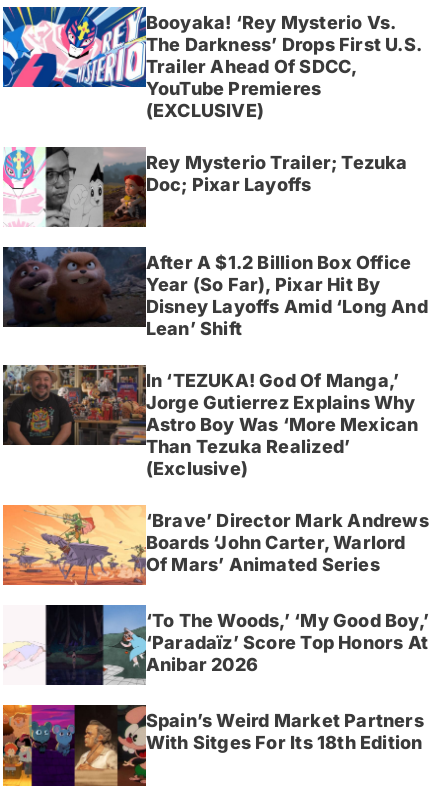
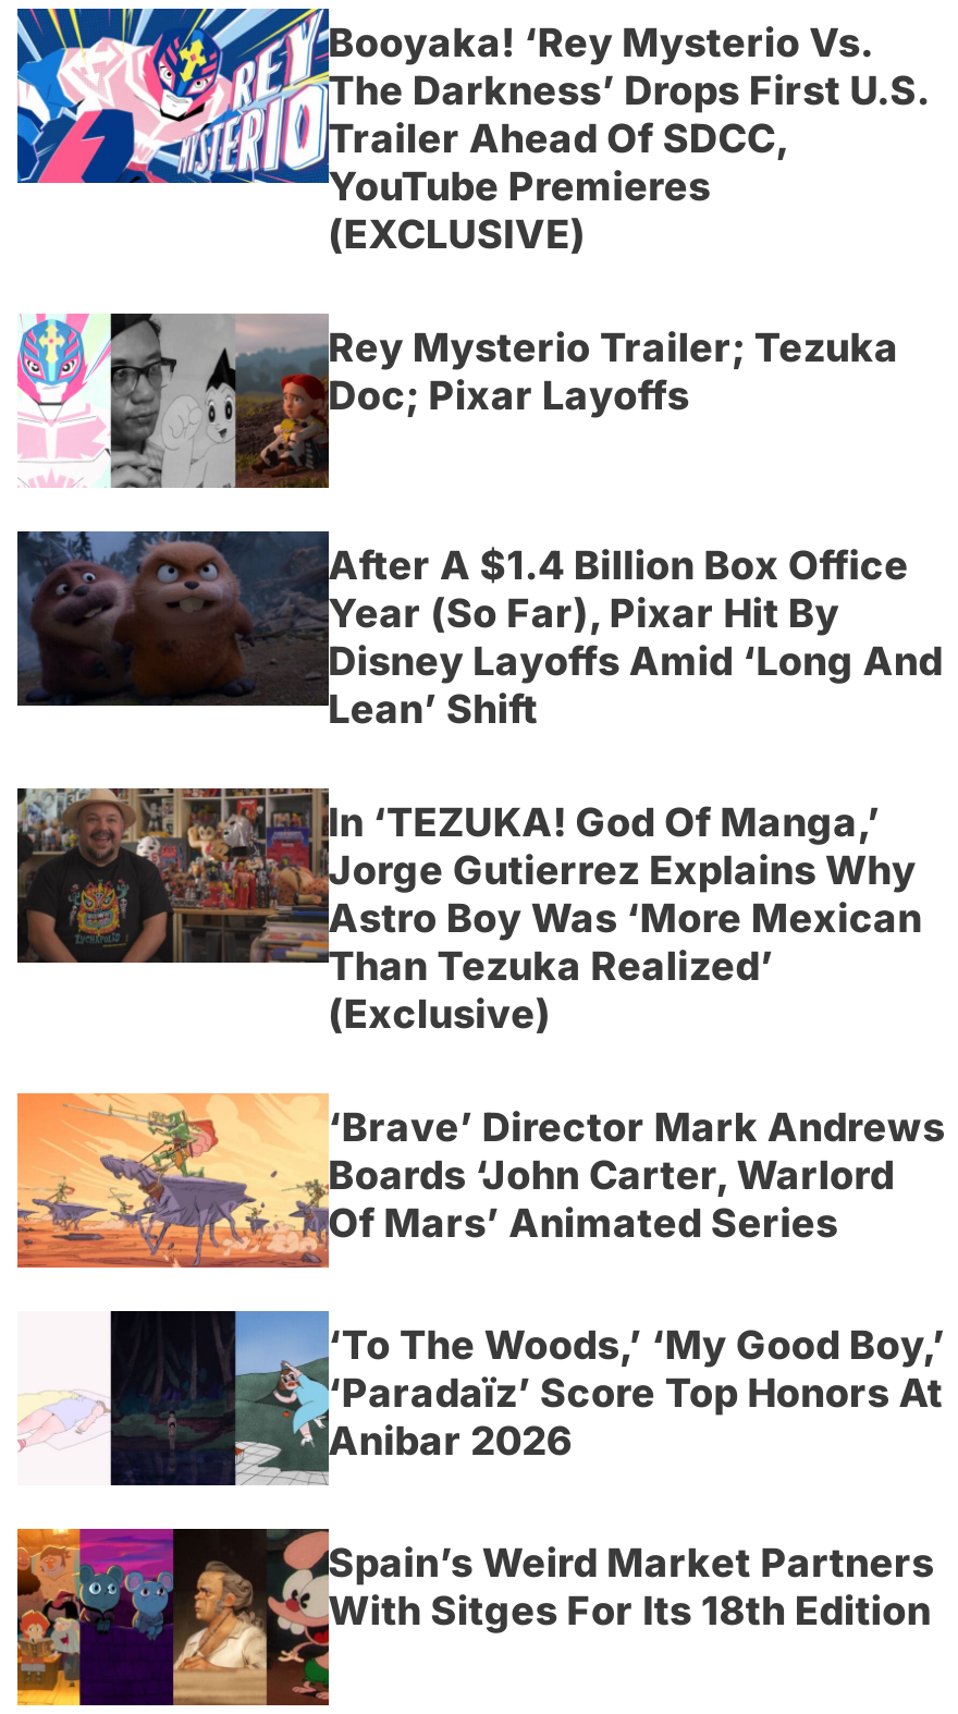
- After A $1.2 Billion Box Office
+ After A $1.4 Billion Box Office
